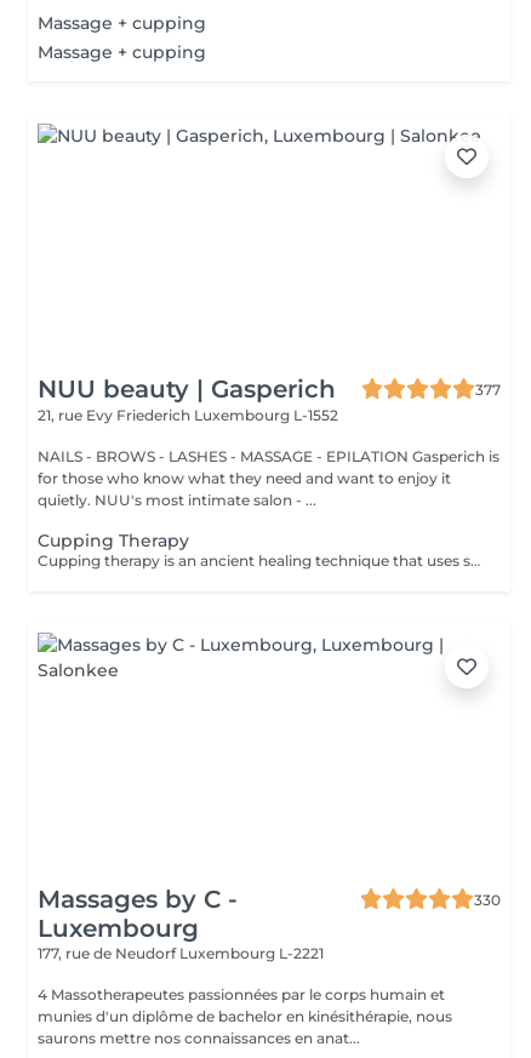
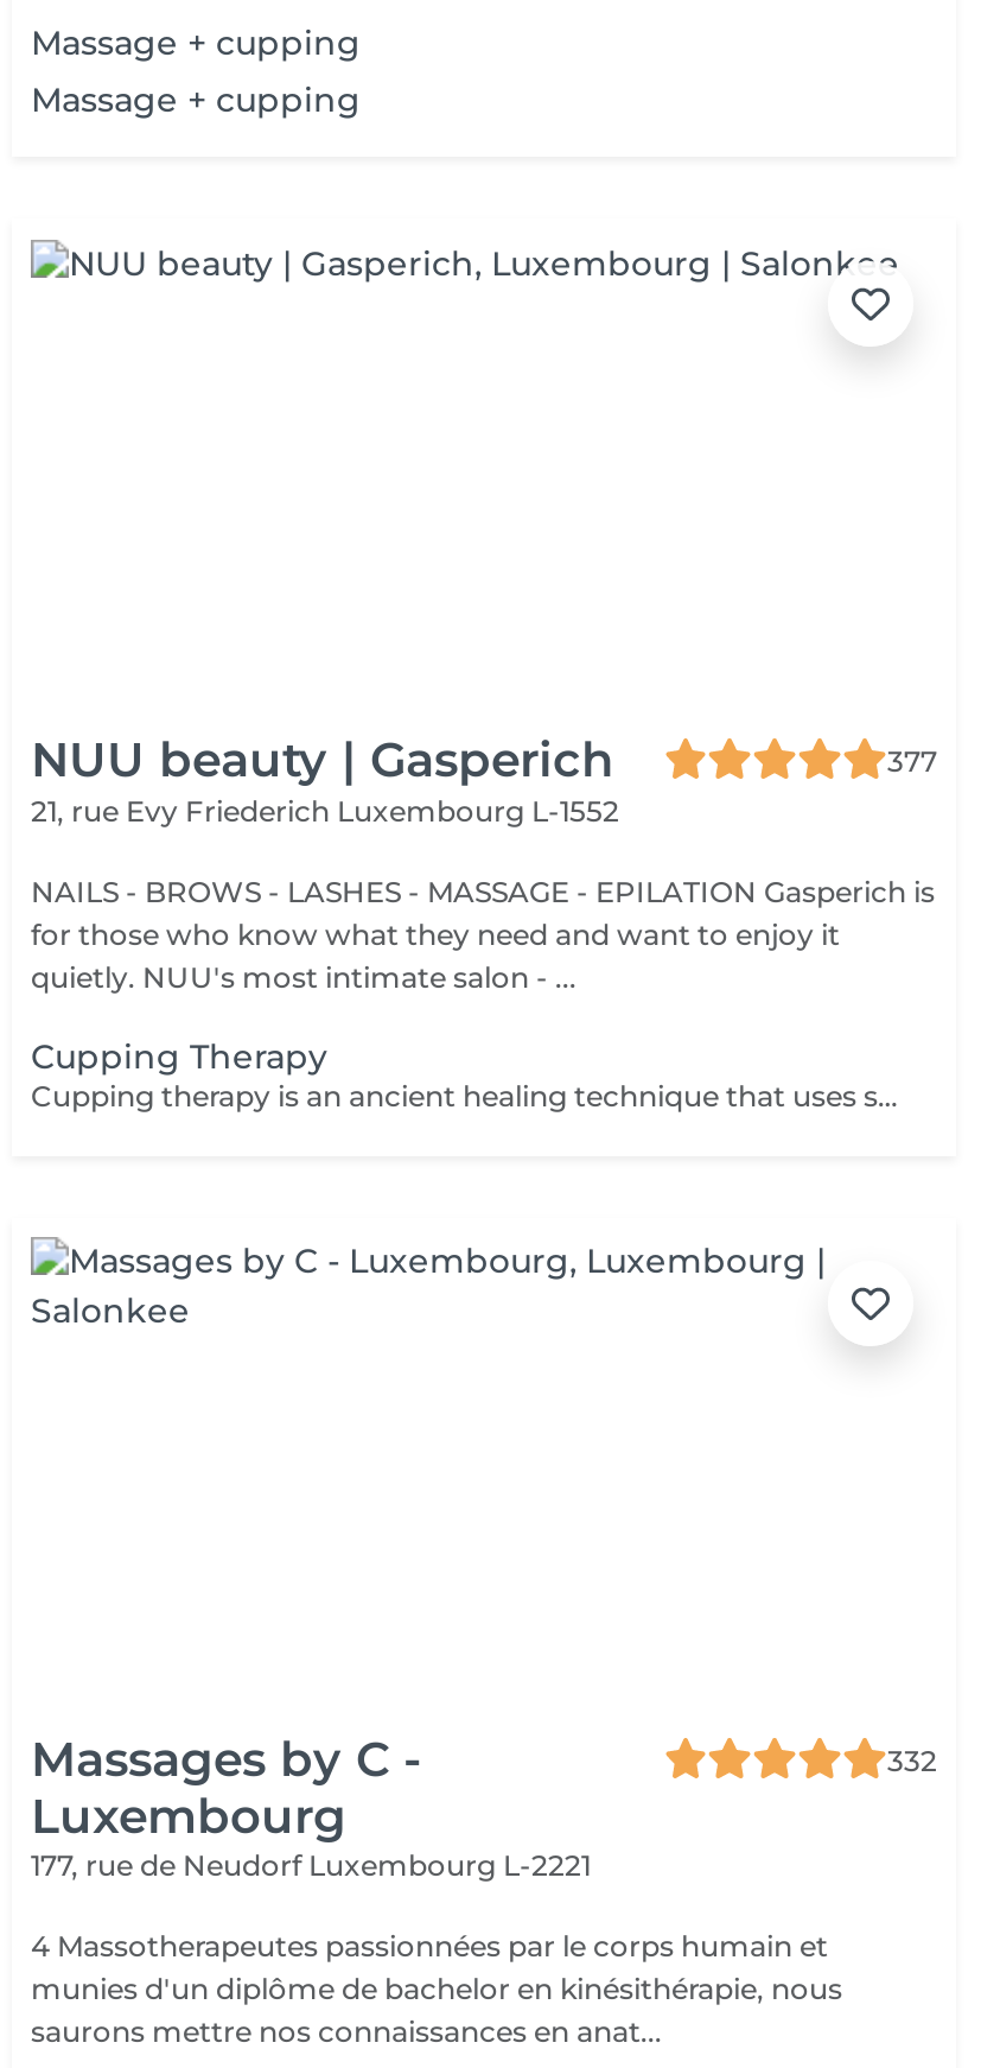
- 330
+ 332
